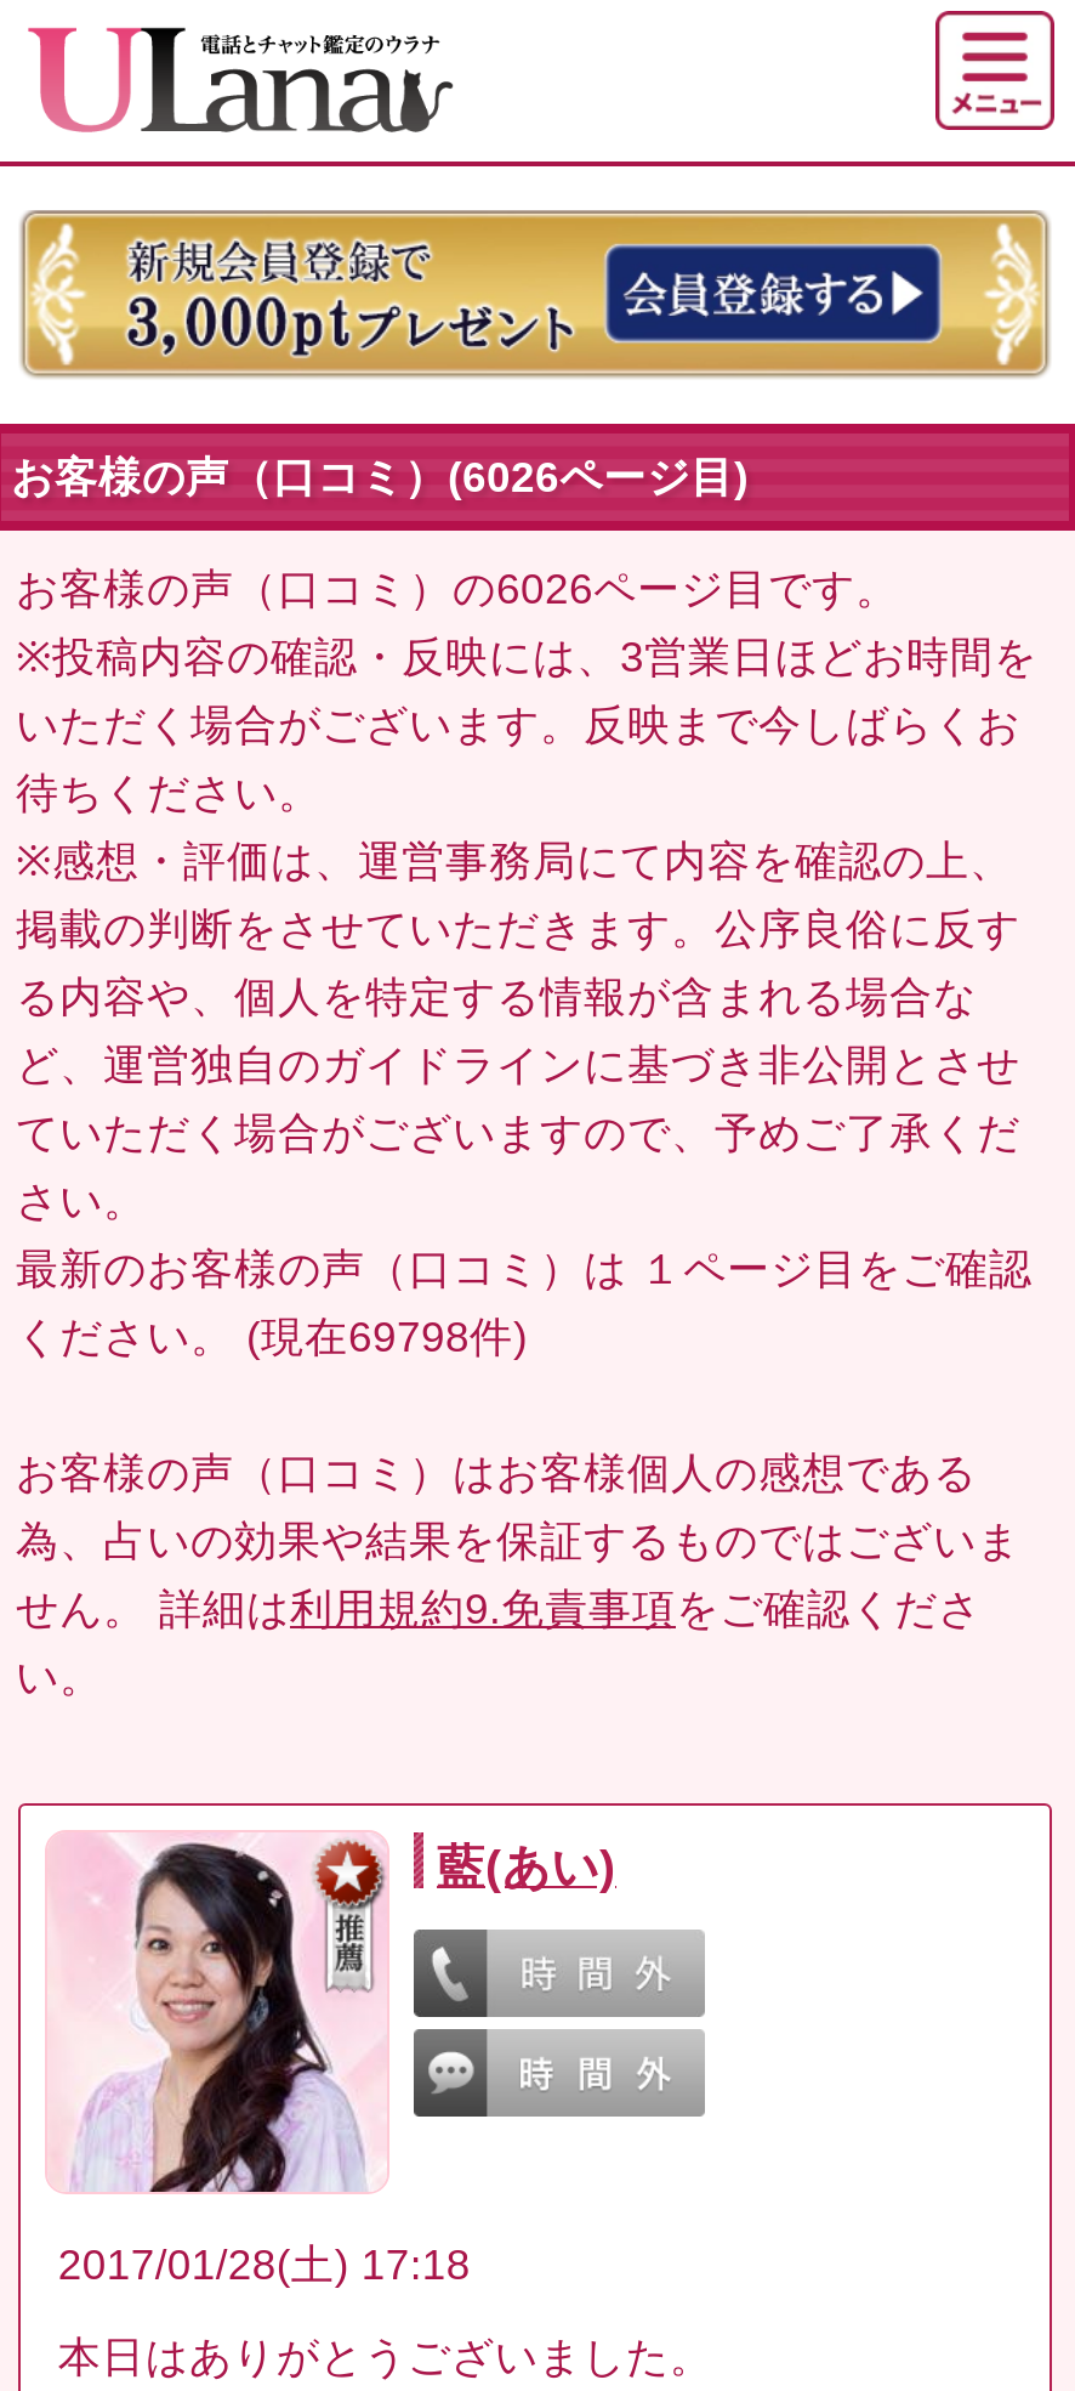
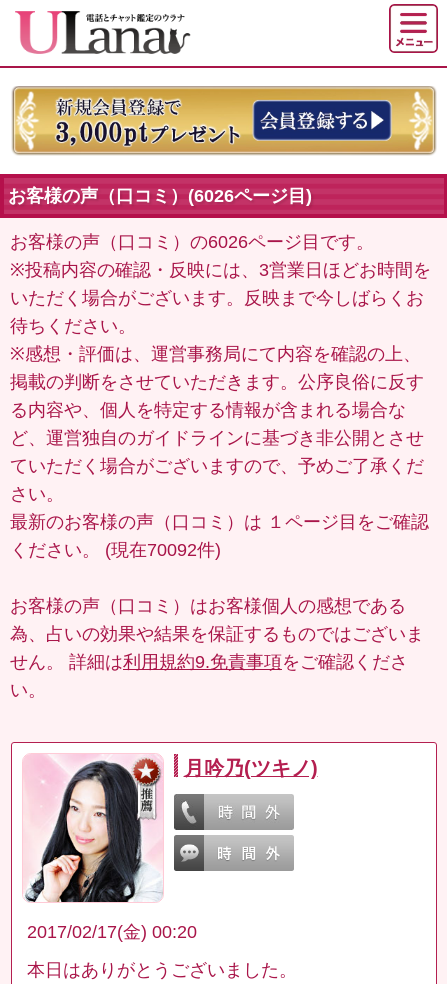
- ください。 (現在69798件)
+ ください。 (現在70092件)

- [image]
- 2017/01/28(土) 17:18
+ [image]
+ 2017/02/17(金) 00:20

- 藍(あい)
+ 月吟乃(ツキノ)
